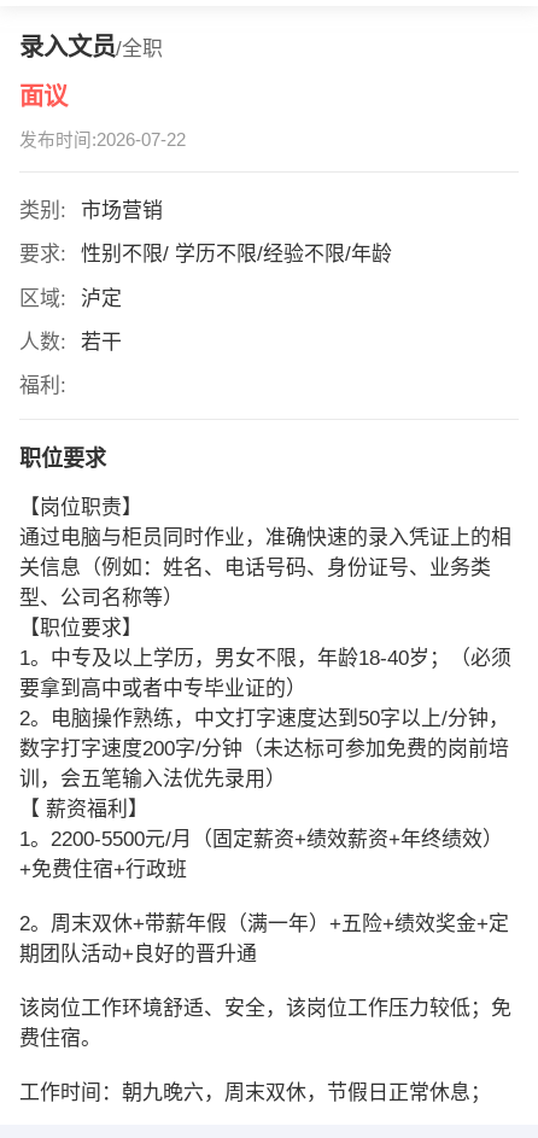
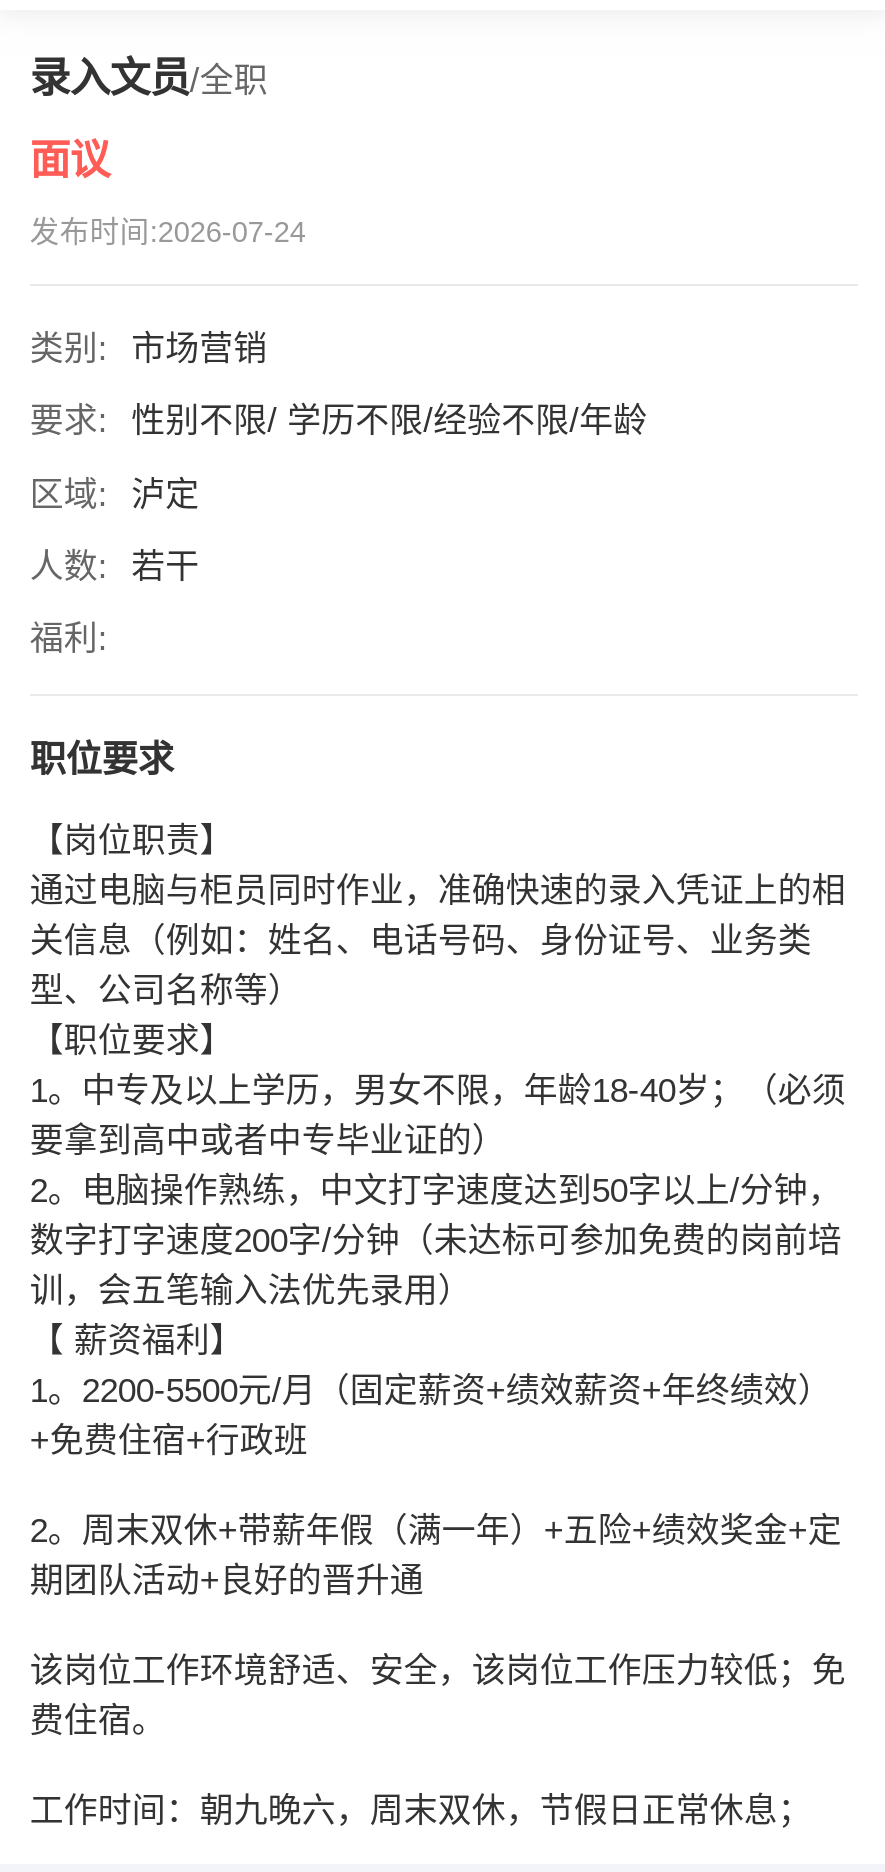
- 发布时间:2026-07-22
+ 发布时间:2026-07-24
